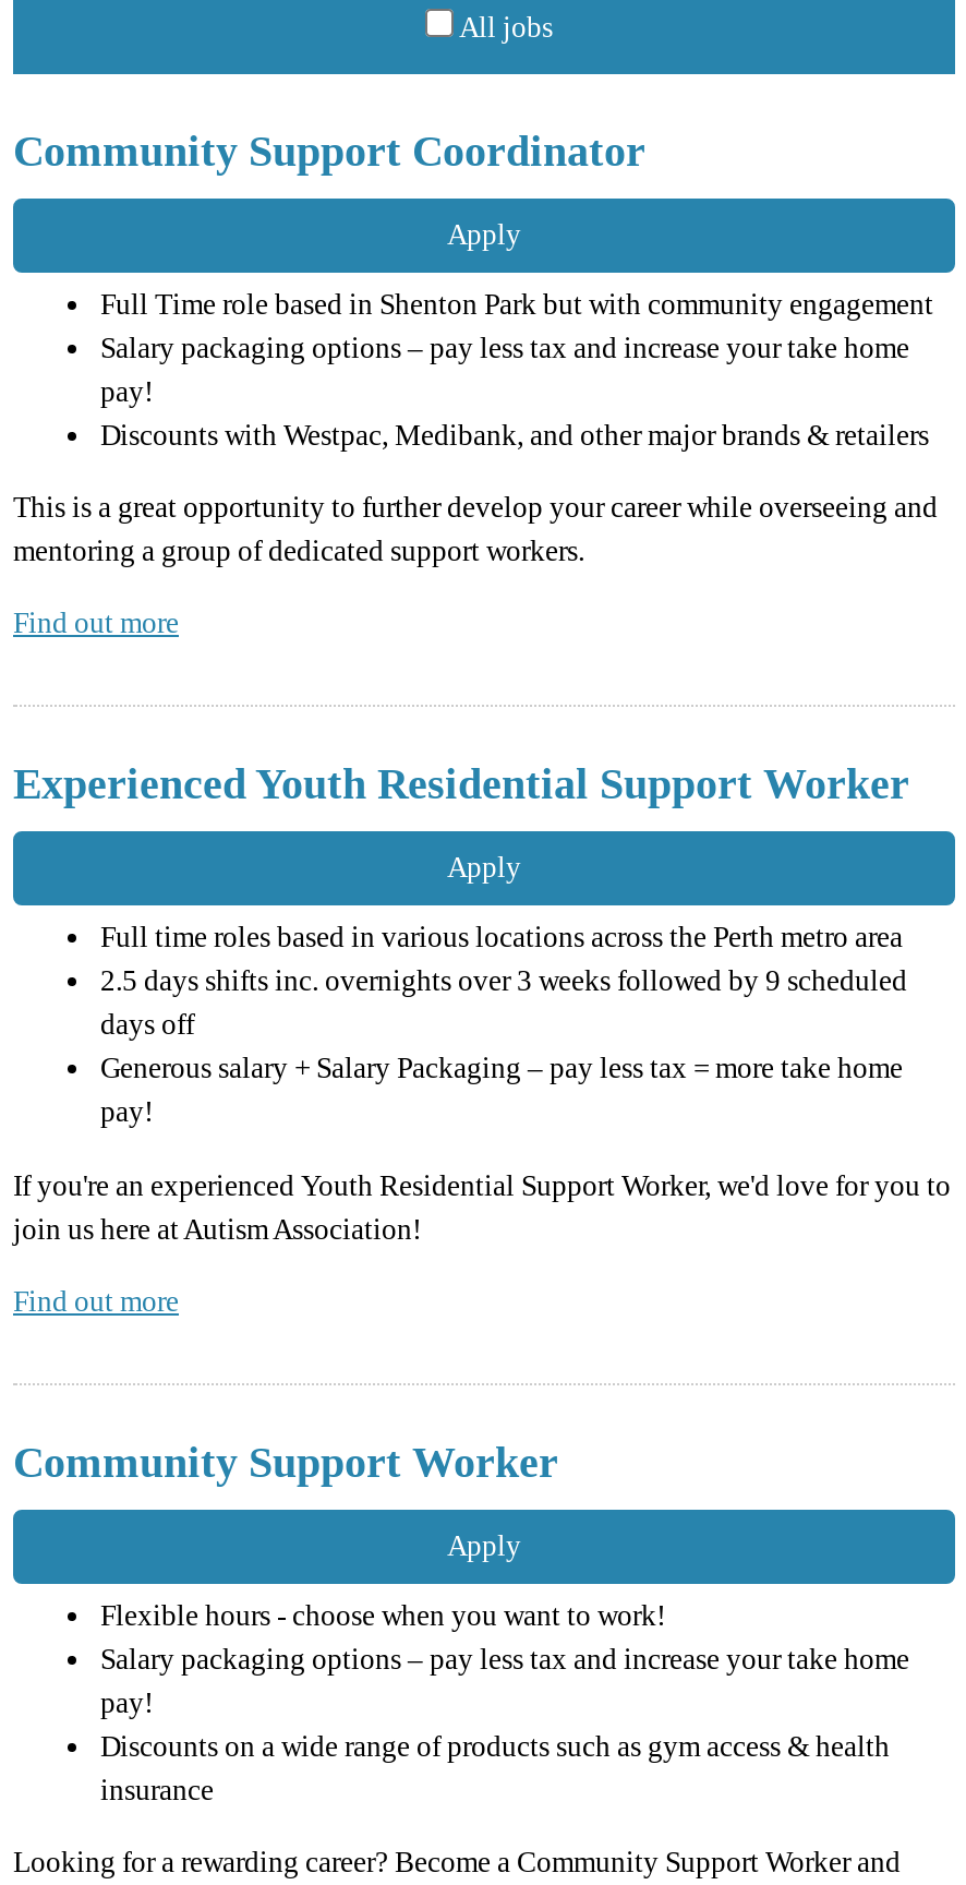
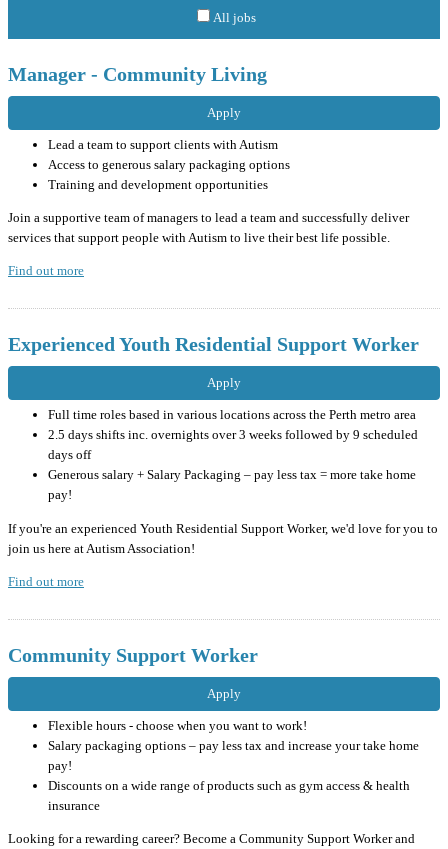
- Community Support Coordinator
+ Manager - Community Living

- Full Time role based in Shenton Park but with community engagement
- Salary packaging options – pay less tax and increase your take home
- pay!
- Discounts with Westpac, Medibank, and other major brands & retailers
+ Lead a team to support clients with Autism
+ Access to generous salary packaging options
+ Training and development opportunities

- This is a great opportunity to further develop your career while overseeing and
- mentoring a group of dedicated support workers.
+ Join a supportive team of managers to lead a team and successfully deliver
+ services that support people with Autism to live their best life possible.
